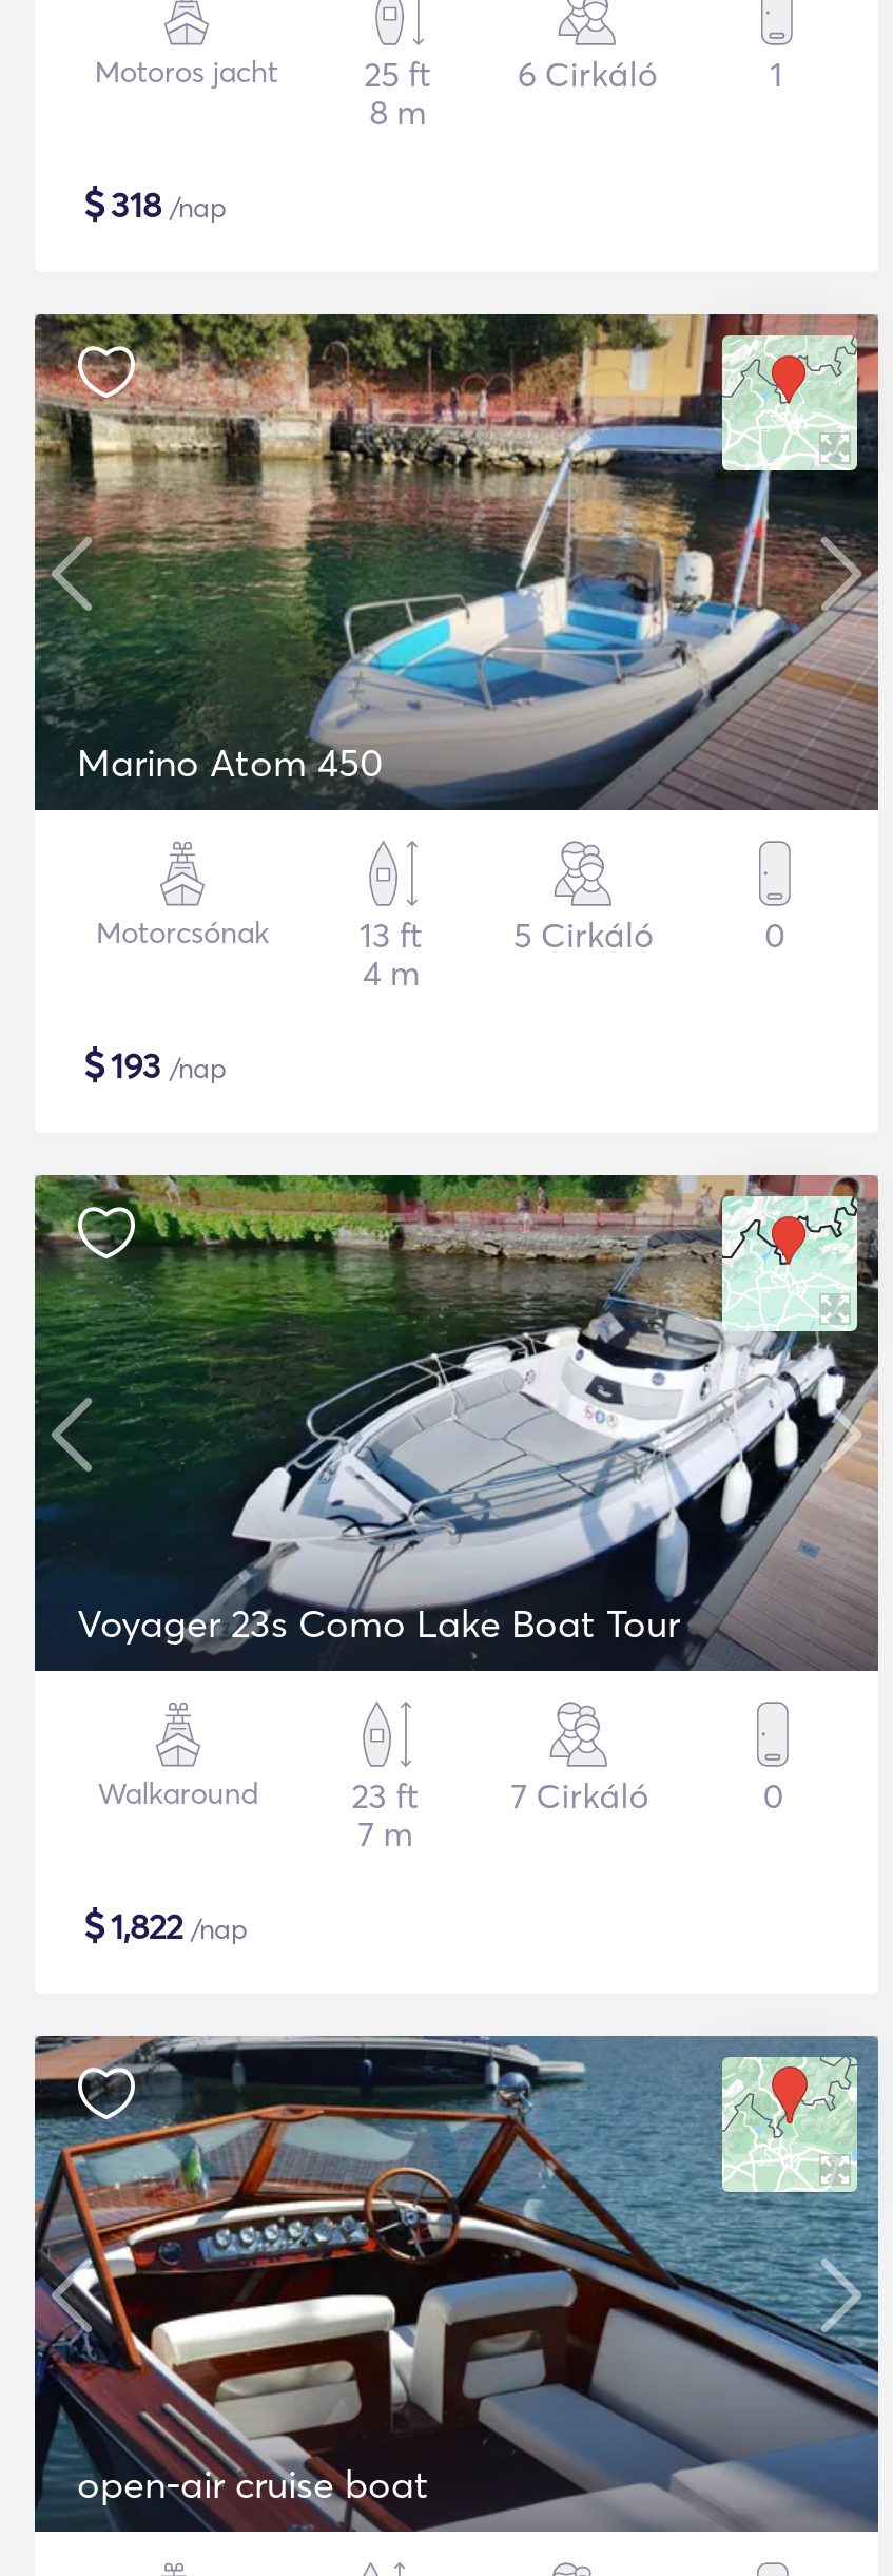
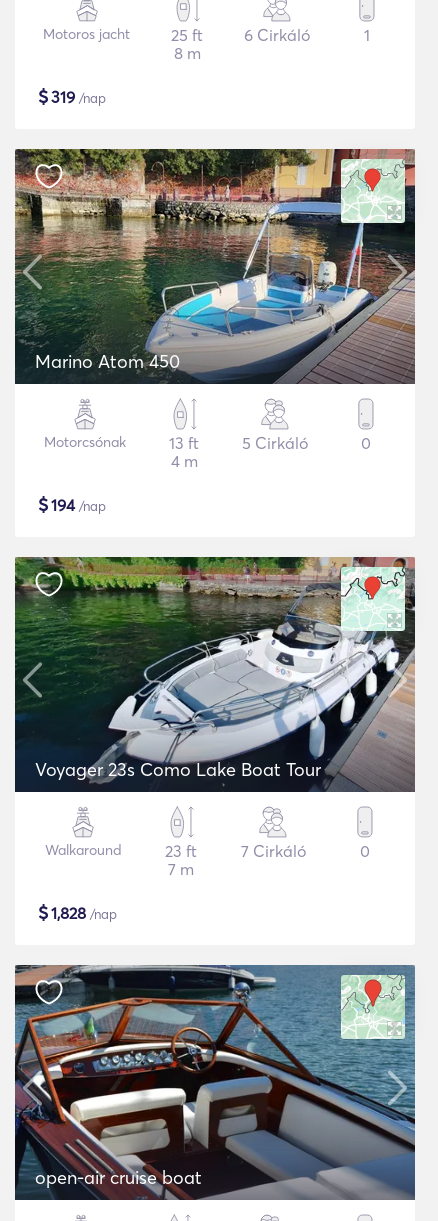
- $318 /nap
+ $319 /nap

- $193 /nap
+ $194 /nap

- $1,822 /nap
+ $1,828 /nap
